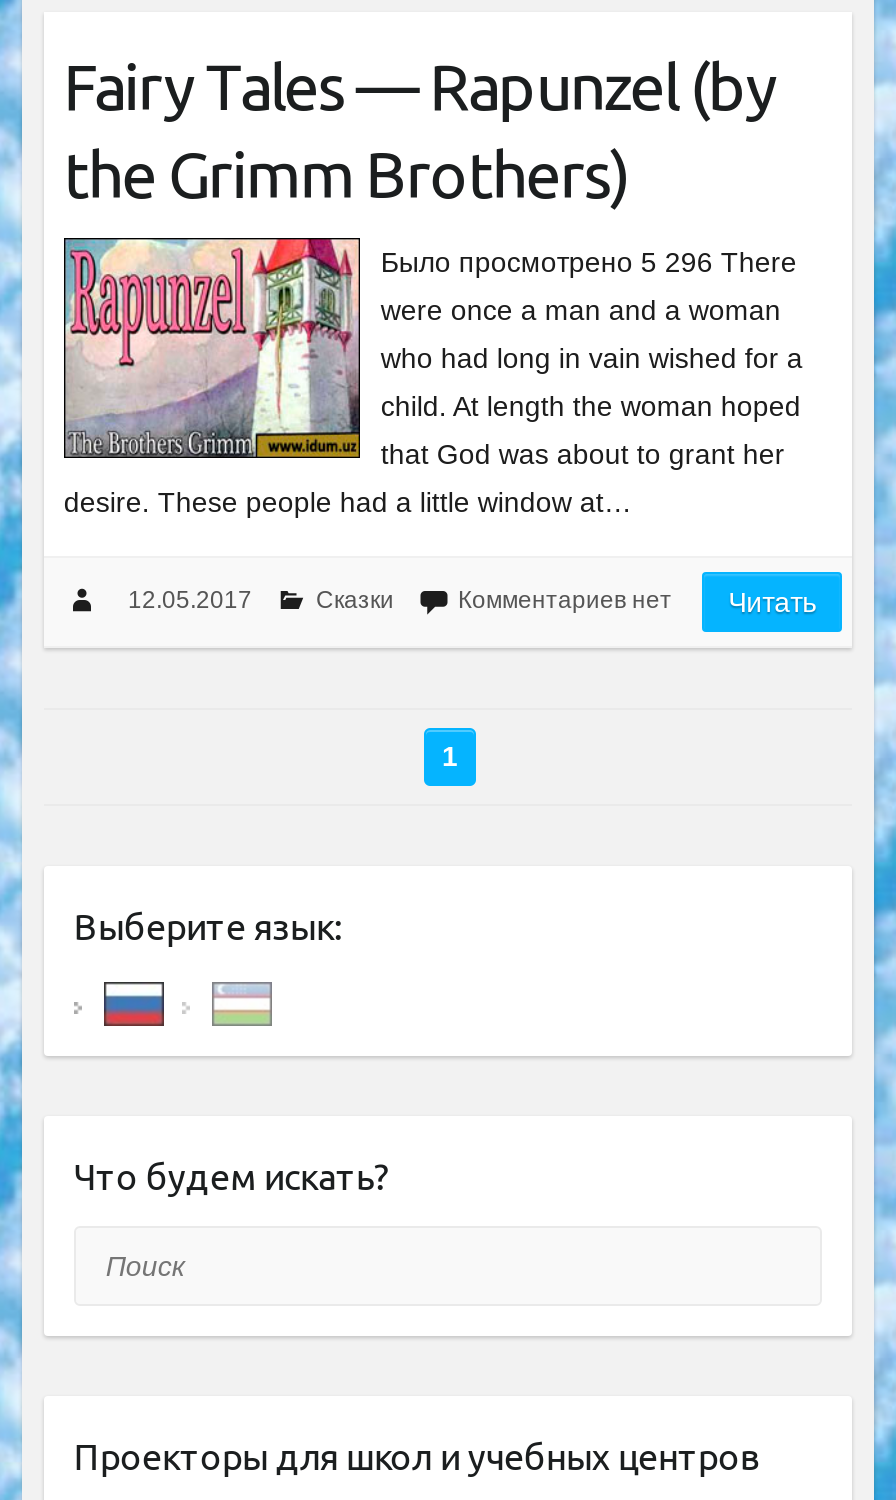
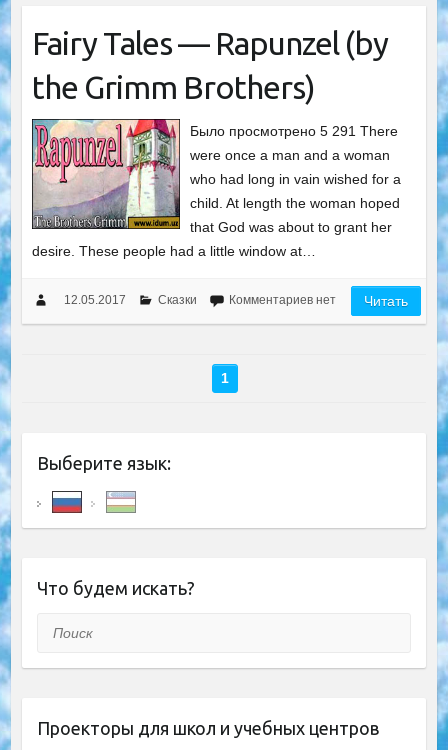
- Было просмотрено 5 296 There
+ Было просмотрено 5 291 There
